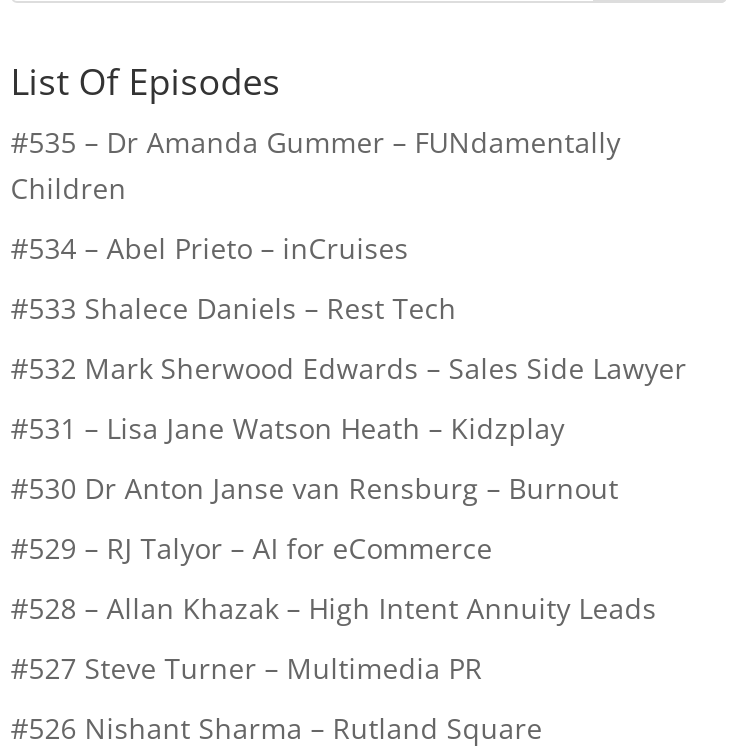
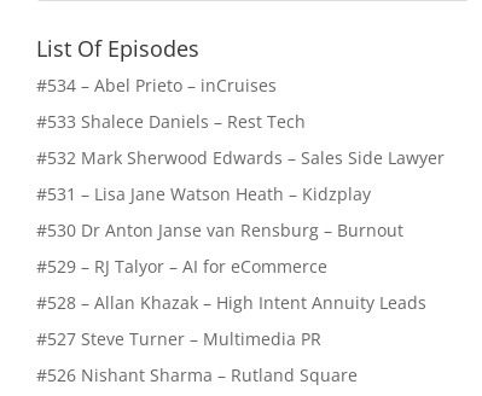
- #535 – Dr Amanda Gummer – FUNdamentally
- Children
